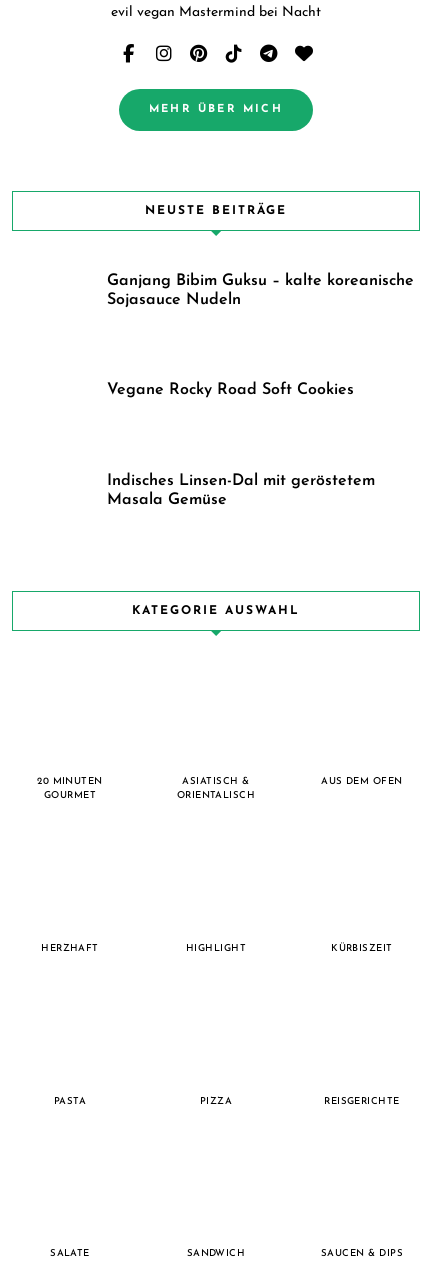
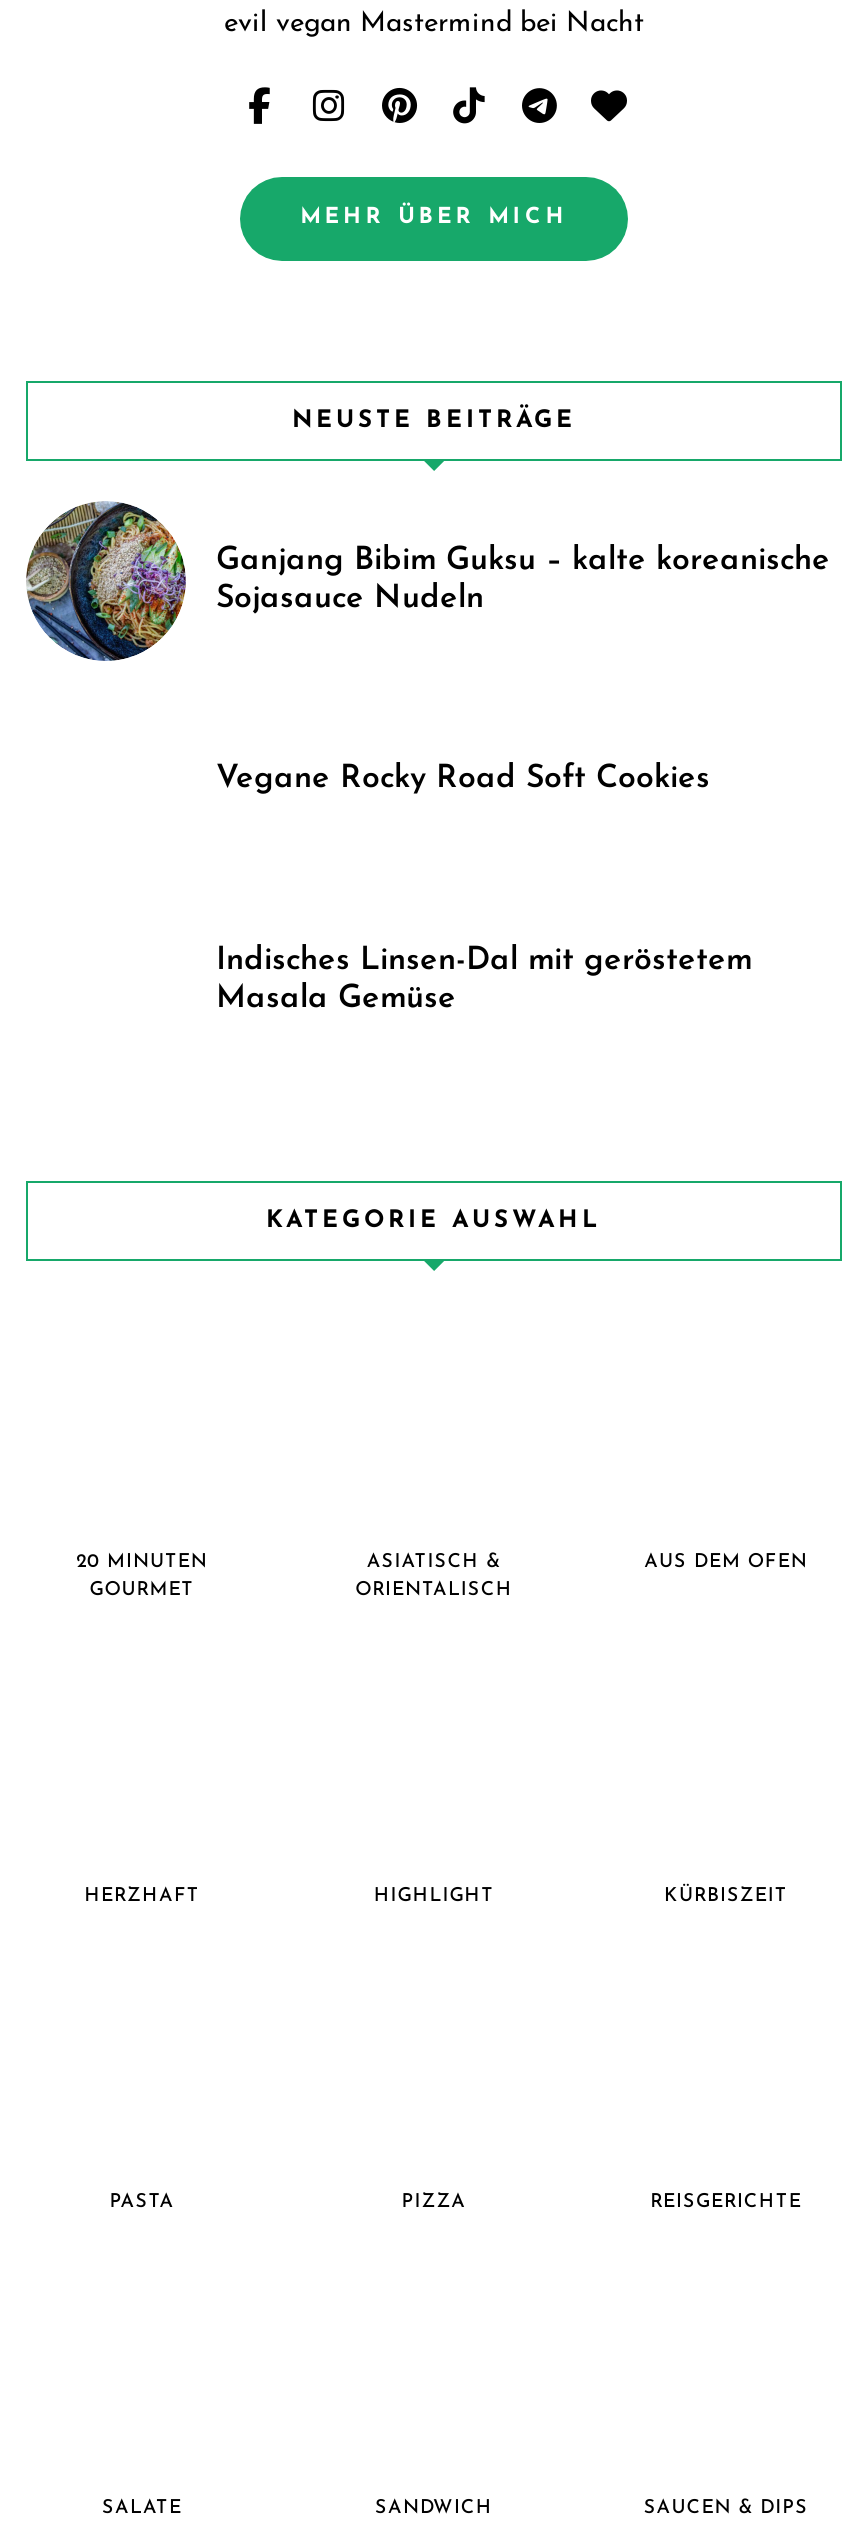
+ [image]
